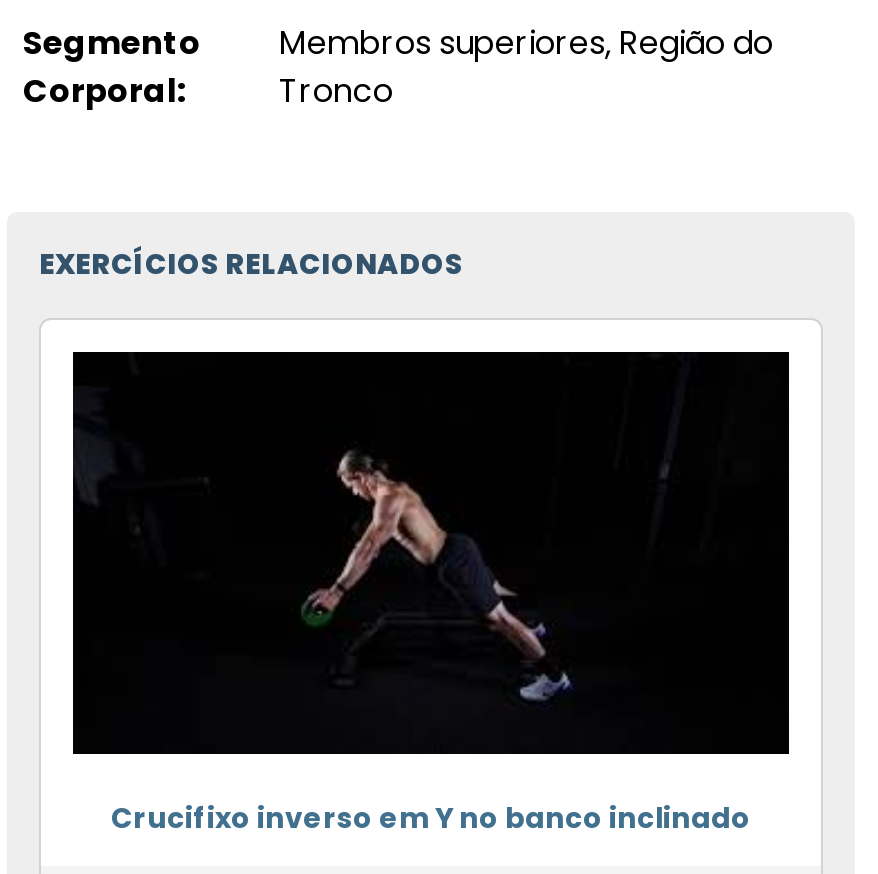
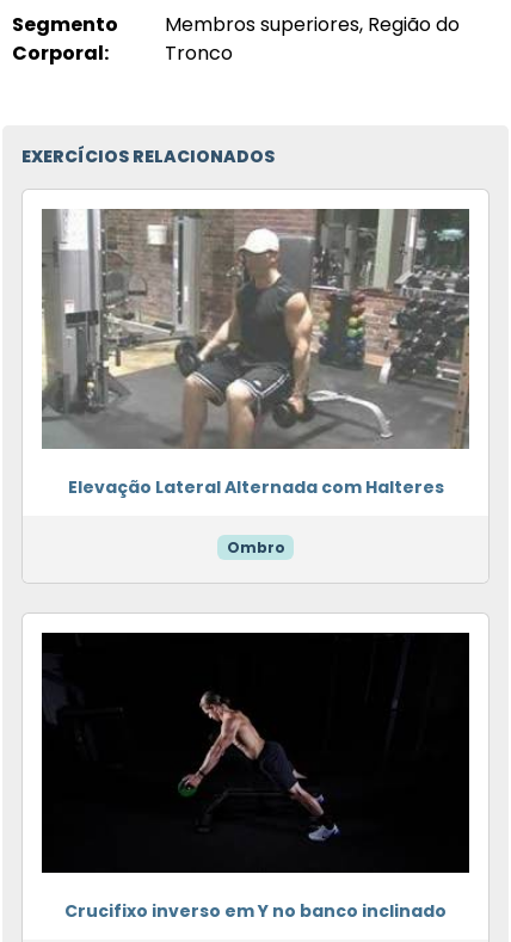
+ [image]
+ Elevação Lateral Alternada com Halteres
+ Ombro
